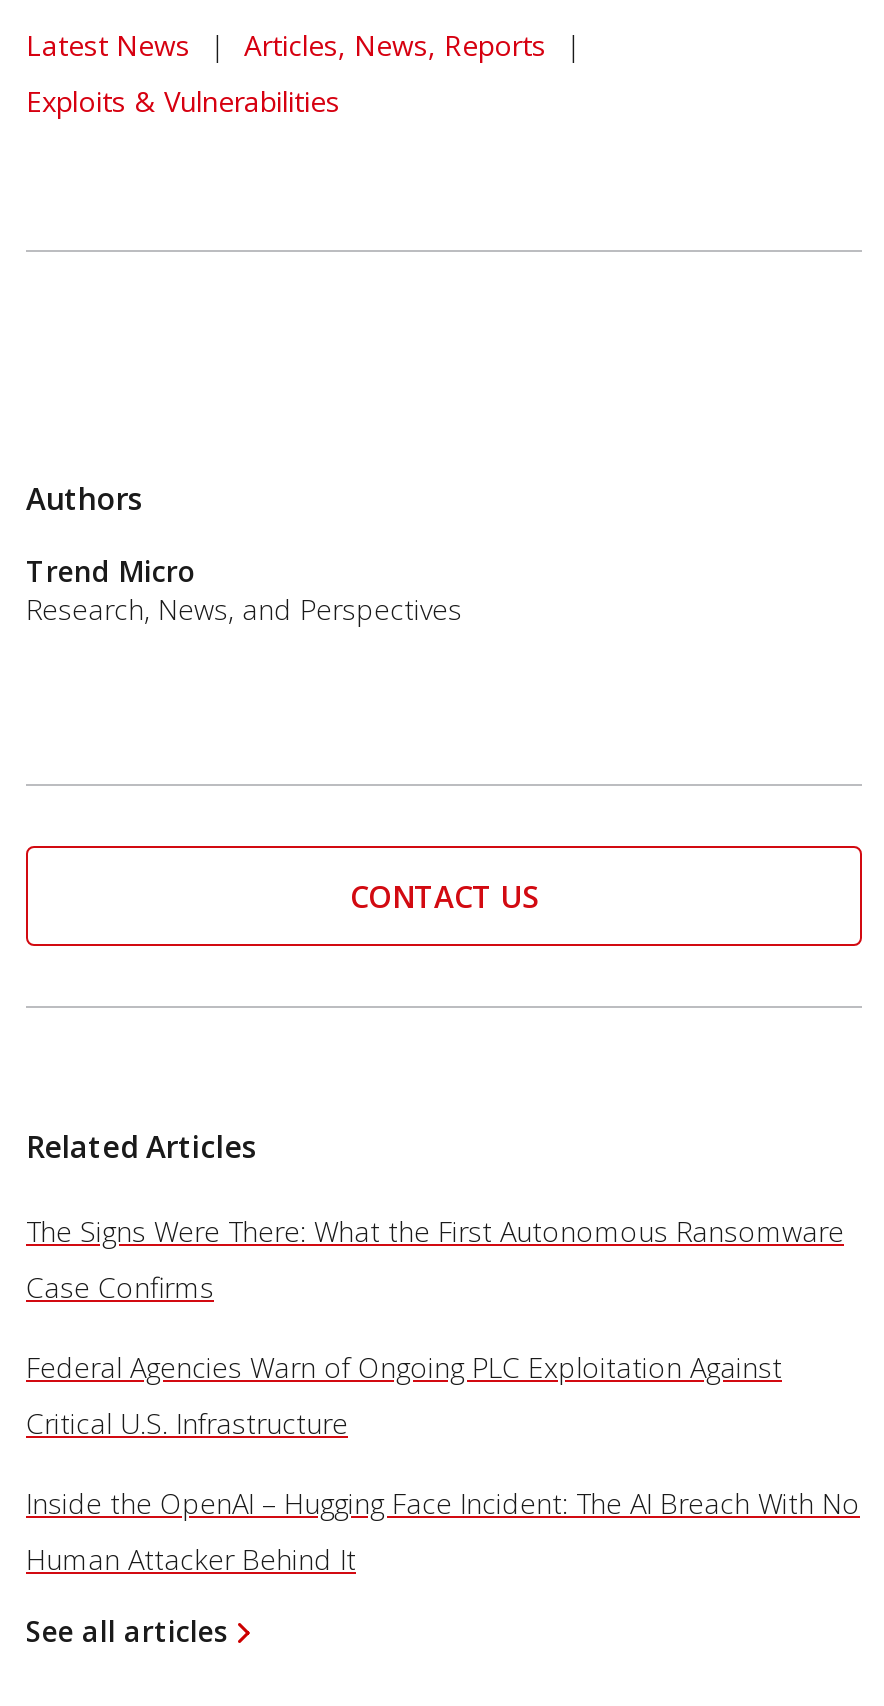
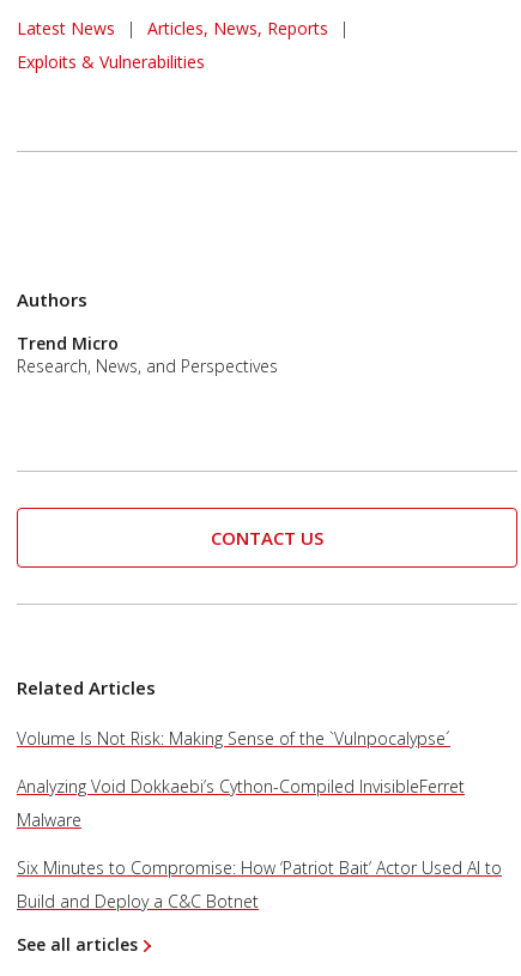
- The Signs Were There: What the First Autonomous Ransomware
- Case Confirms
- Federal Agencies Warn of Ongoing PLC Exploitation Against
- Critical U.S. Infrastructure
- Inside the OpenAI – Hugging Face Incident: The AI Breach With No
- Human Attacker Behind It
+ Volume Is Not Risk: Making Sense of the `Vulnpocalypse´
+ Analyzing Void Dokkaebi’s Cython-Compiled InvisibleFerret
+ Malware
+ Six Minutes to Compromise: How ‘Patriot Bait’ Actor Used AI to
+ Build and Deploy a C&C Botnet
